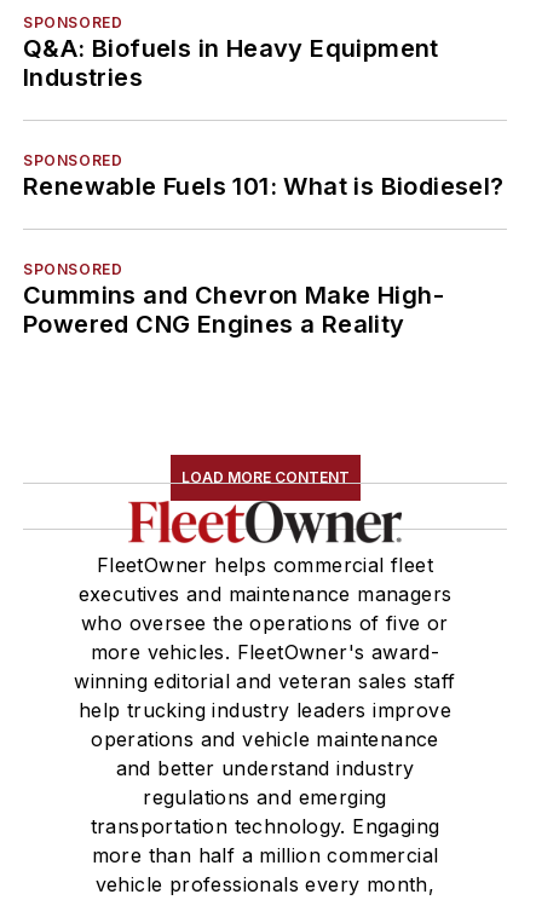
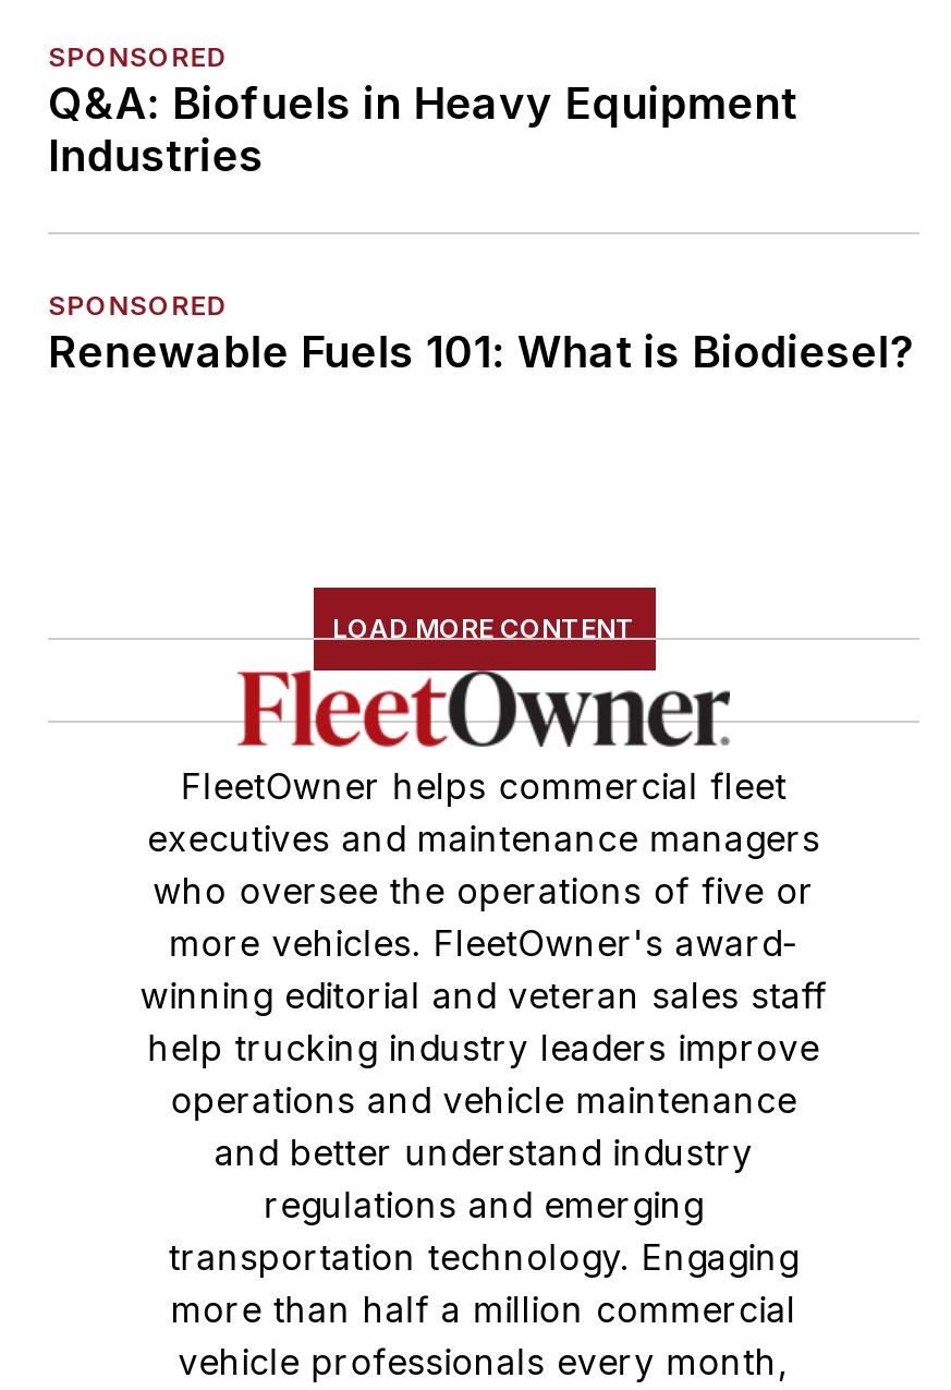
- SPONSORED
- Cummins and Chevron Make High-
- Powered CNG Engines a Reality
